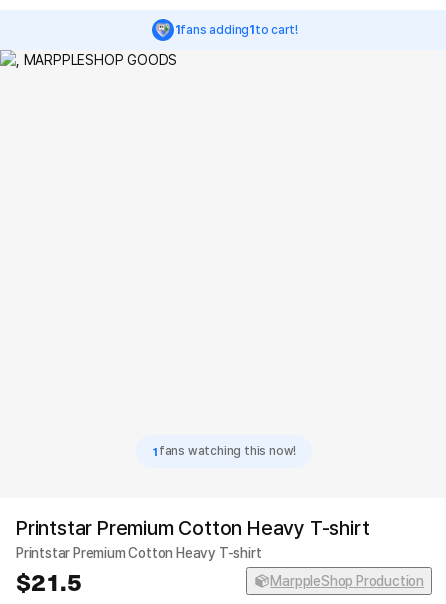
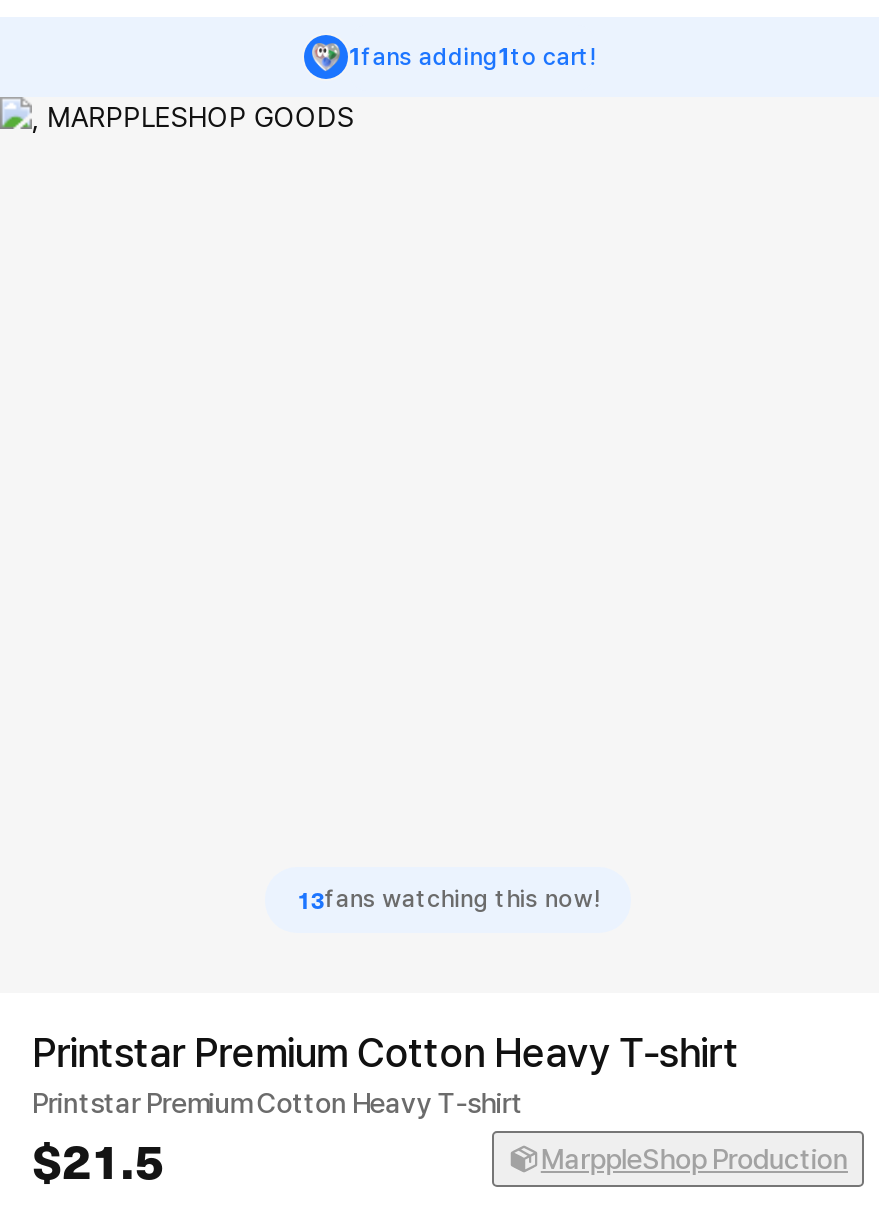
- 1fans watching this now!
+ 13fans watching this now!
